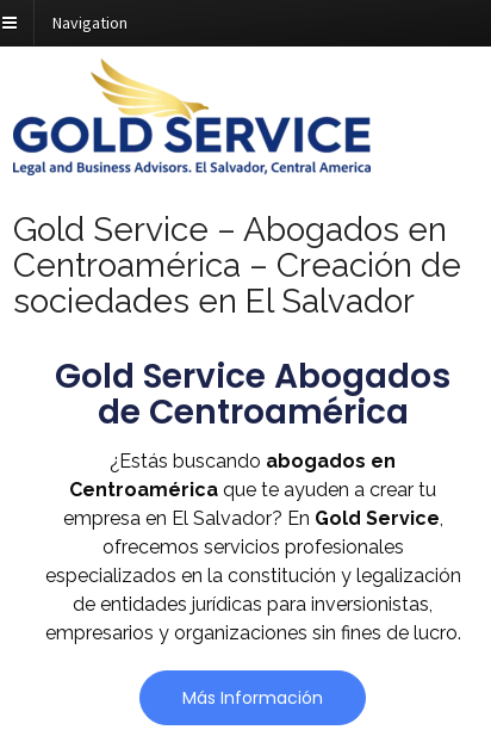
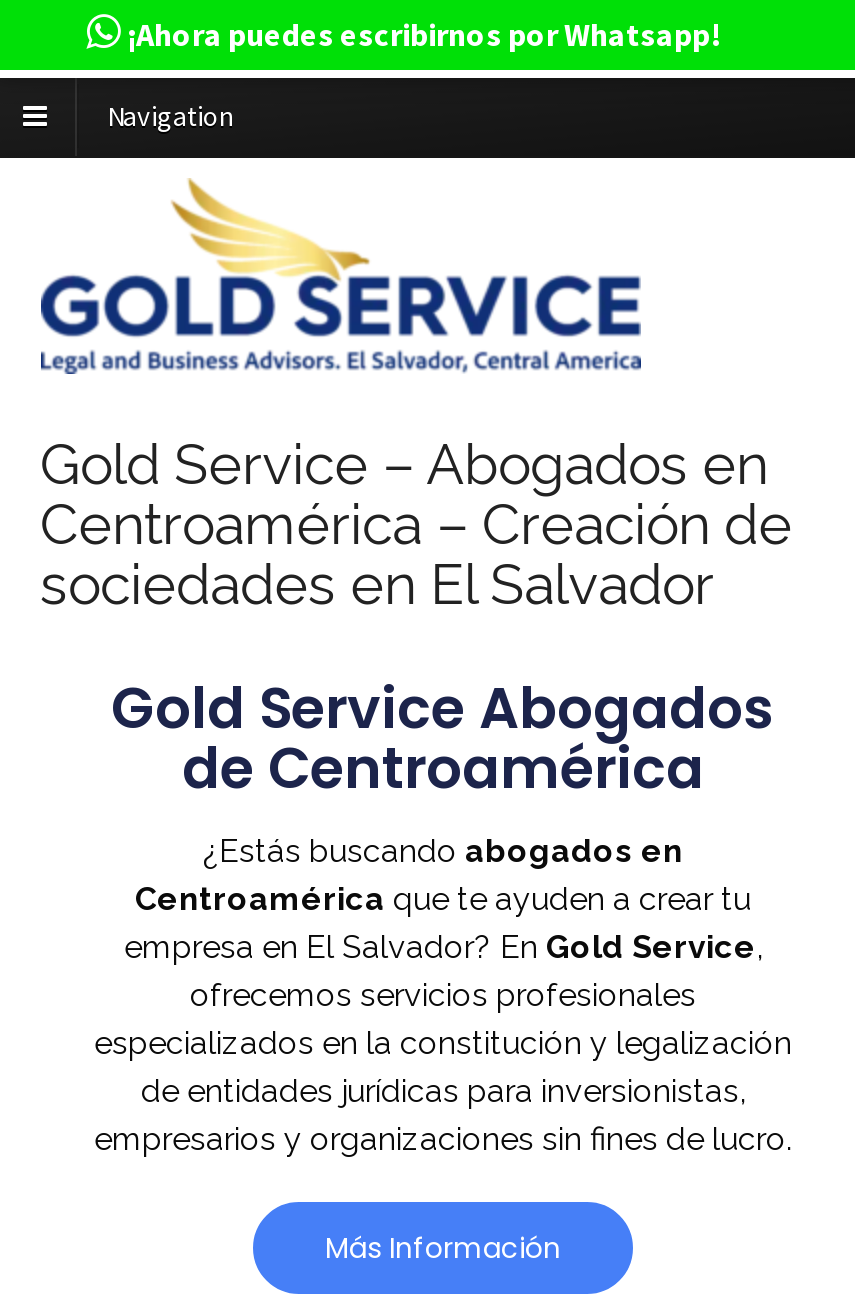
+ ¡Ahora puedes escribirnos por Whatsapp!
